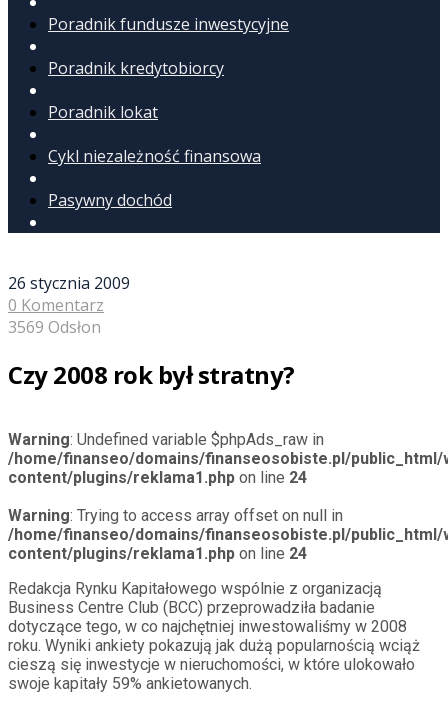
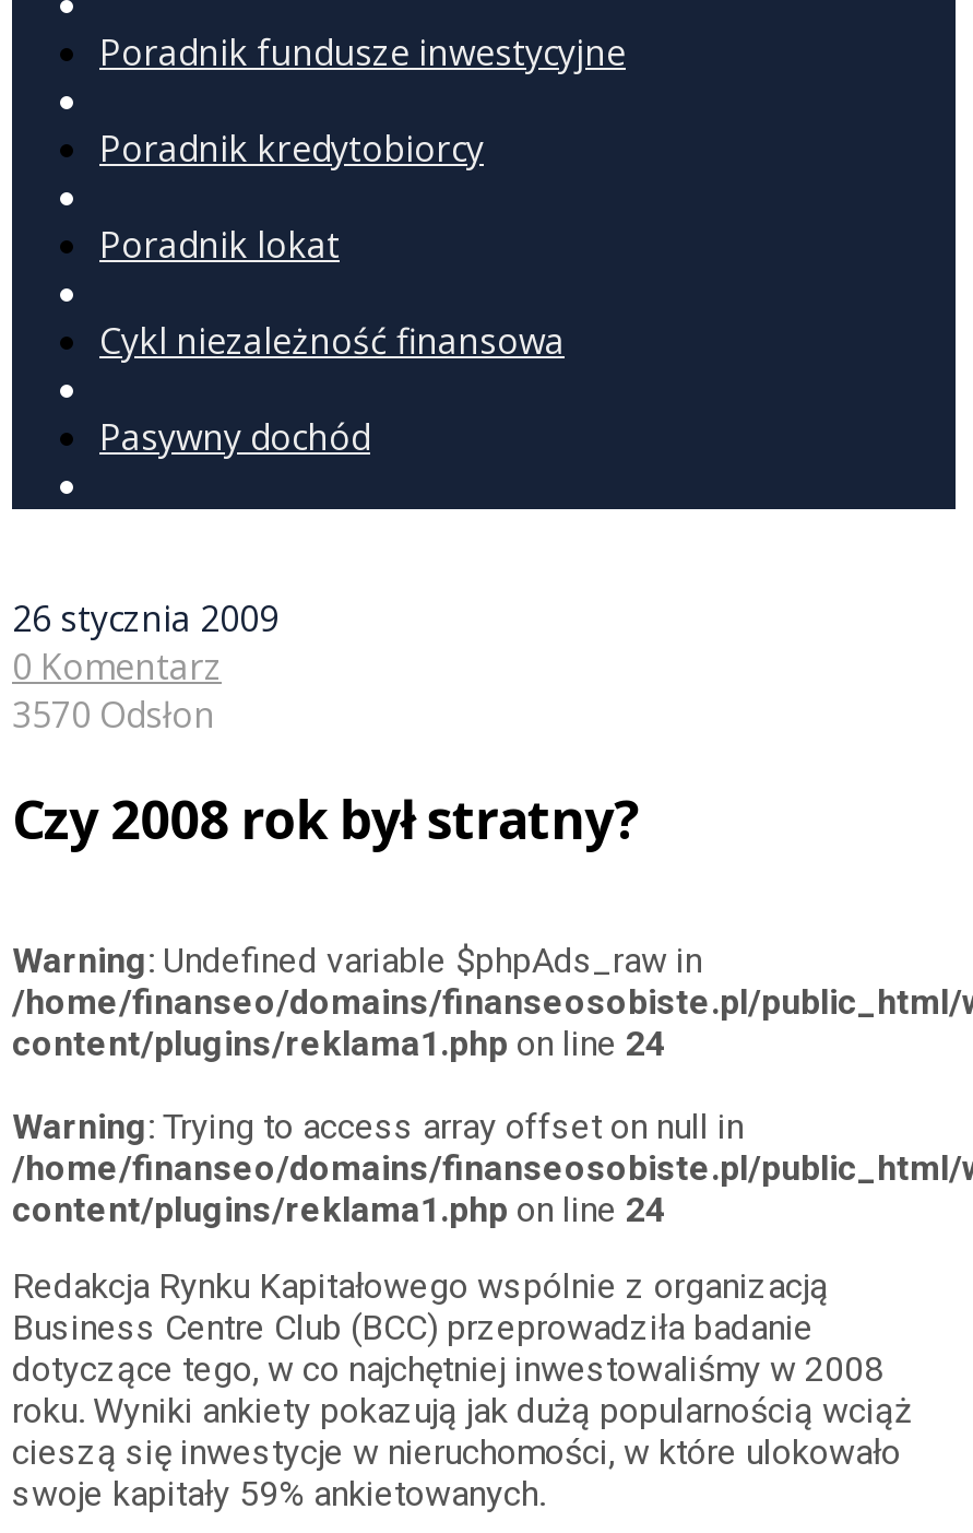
- 3569 Odsłon
+ 3570 Odsłon
